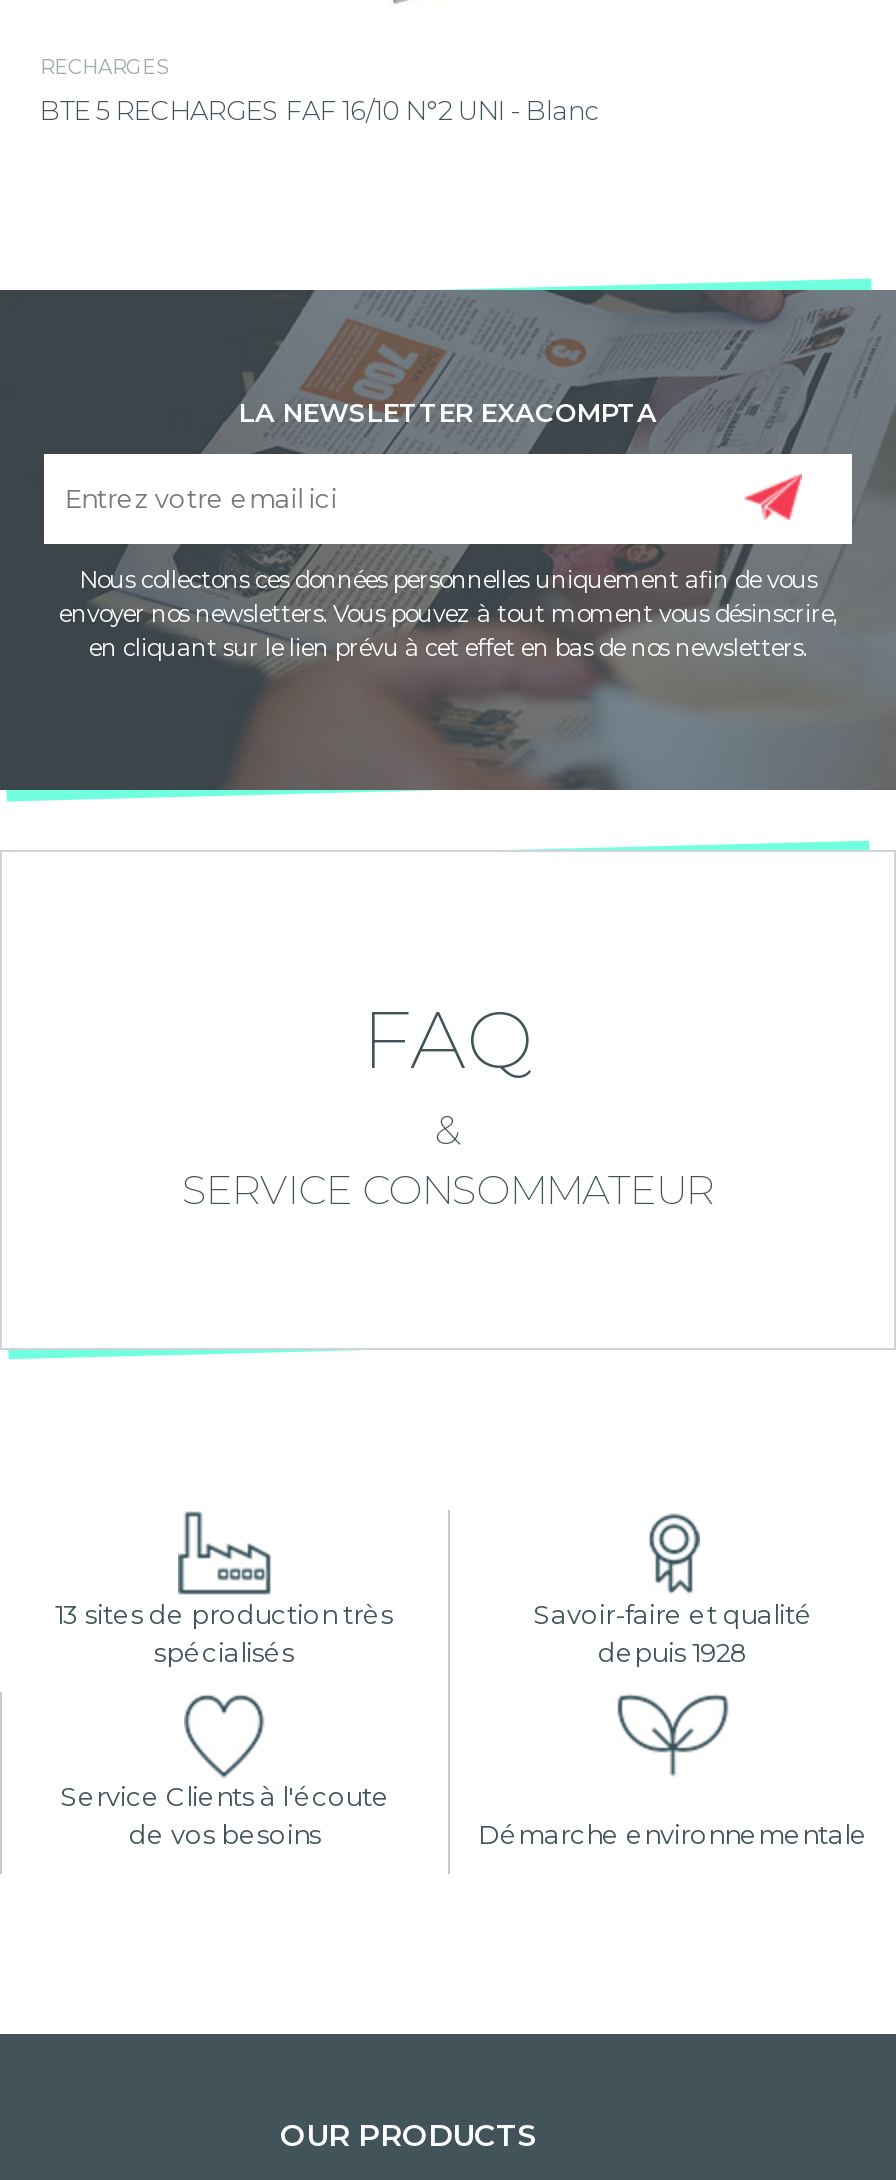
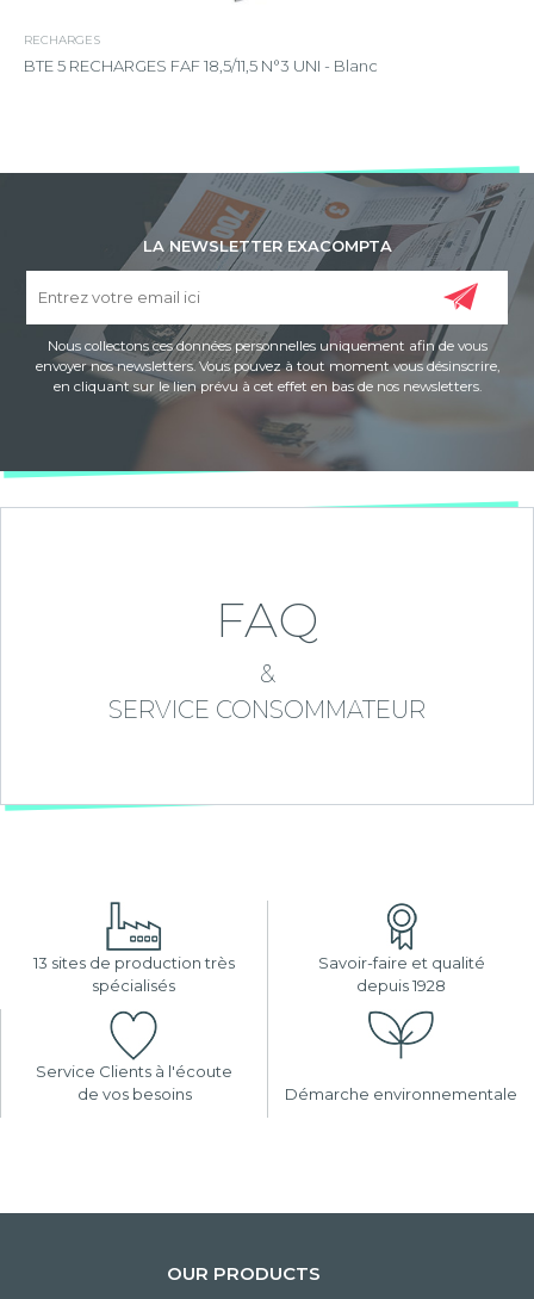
- BTE 5 RECHARGES FAF 16/10 N°2 UNI - Blanc
+ BTE 5 RECHARGES FAF 18,5/11,5 N°3 UNI - Blanc
